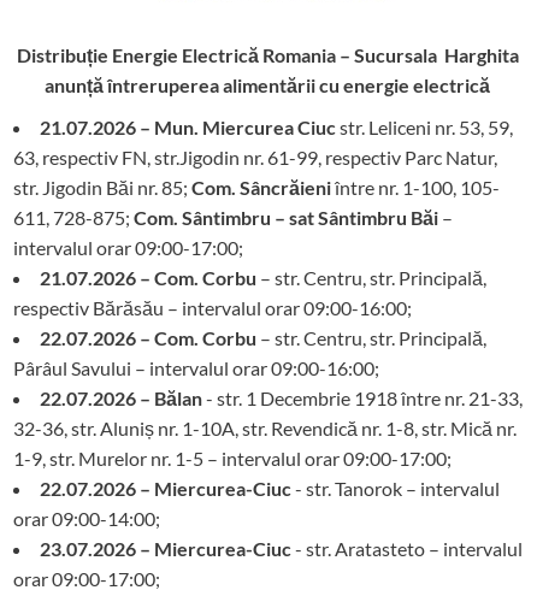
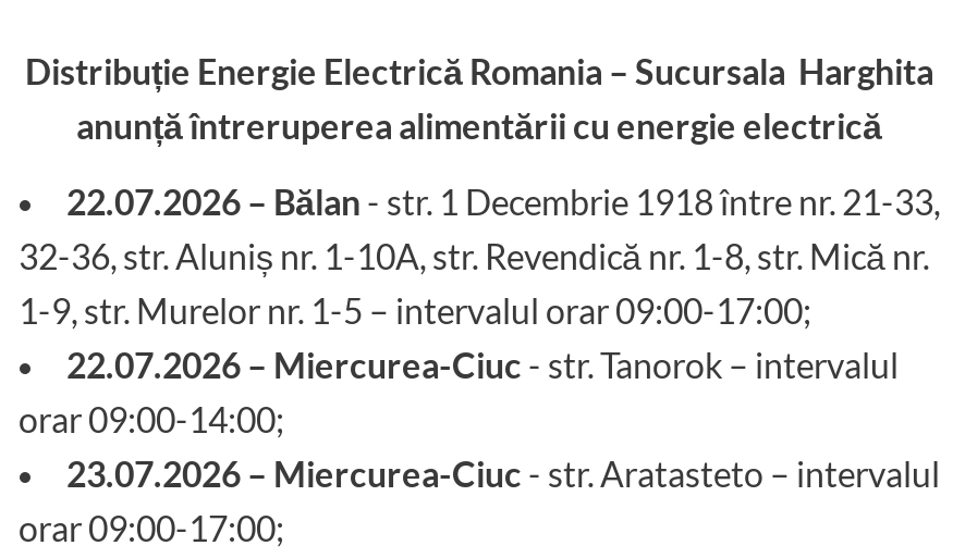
- 21.07.2026 – Mun. Miercurea Ciuc str. Leliceni nr. 53, 59,
- 63, respectiv FN, str.Jigodin nr. 61-99, respectiv Parc Natur,
- str. Jigodin Băi nr. 85; Com. Sâncrăieni între nr. 1-100, 105-
- 611, 728-875; Com. Sântimbru – sat Sântimbru Băi –
- intervalul orar 09:00-17:00;
- 21.07.2026 – Com. Corbu – str. Centru, str. Principală,
- respectiv Bărăsău – intervalul orar 09:00-16:00;
- 22.07.2026 – Com. Corbu – str. Centru, str. Principală,
- Pârâul Savului – intervalul orar 09:00-16:00;
